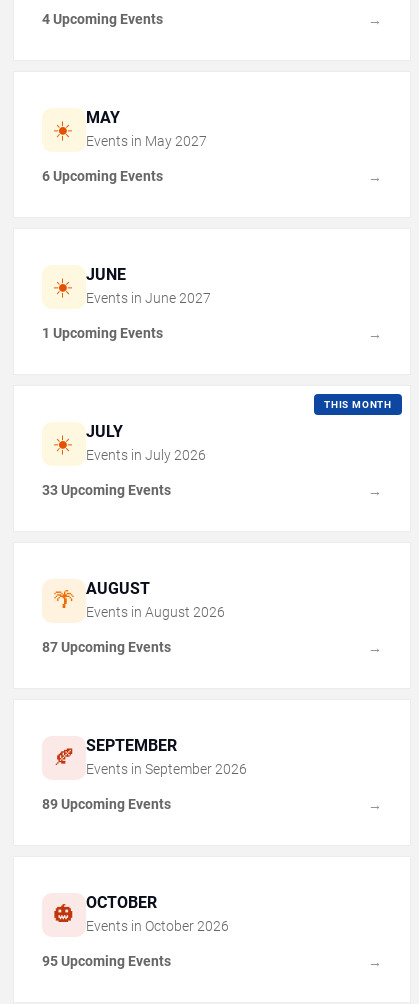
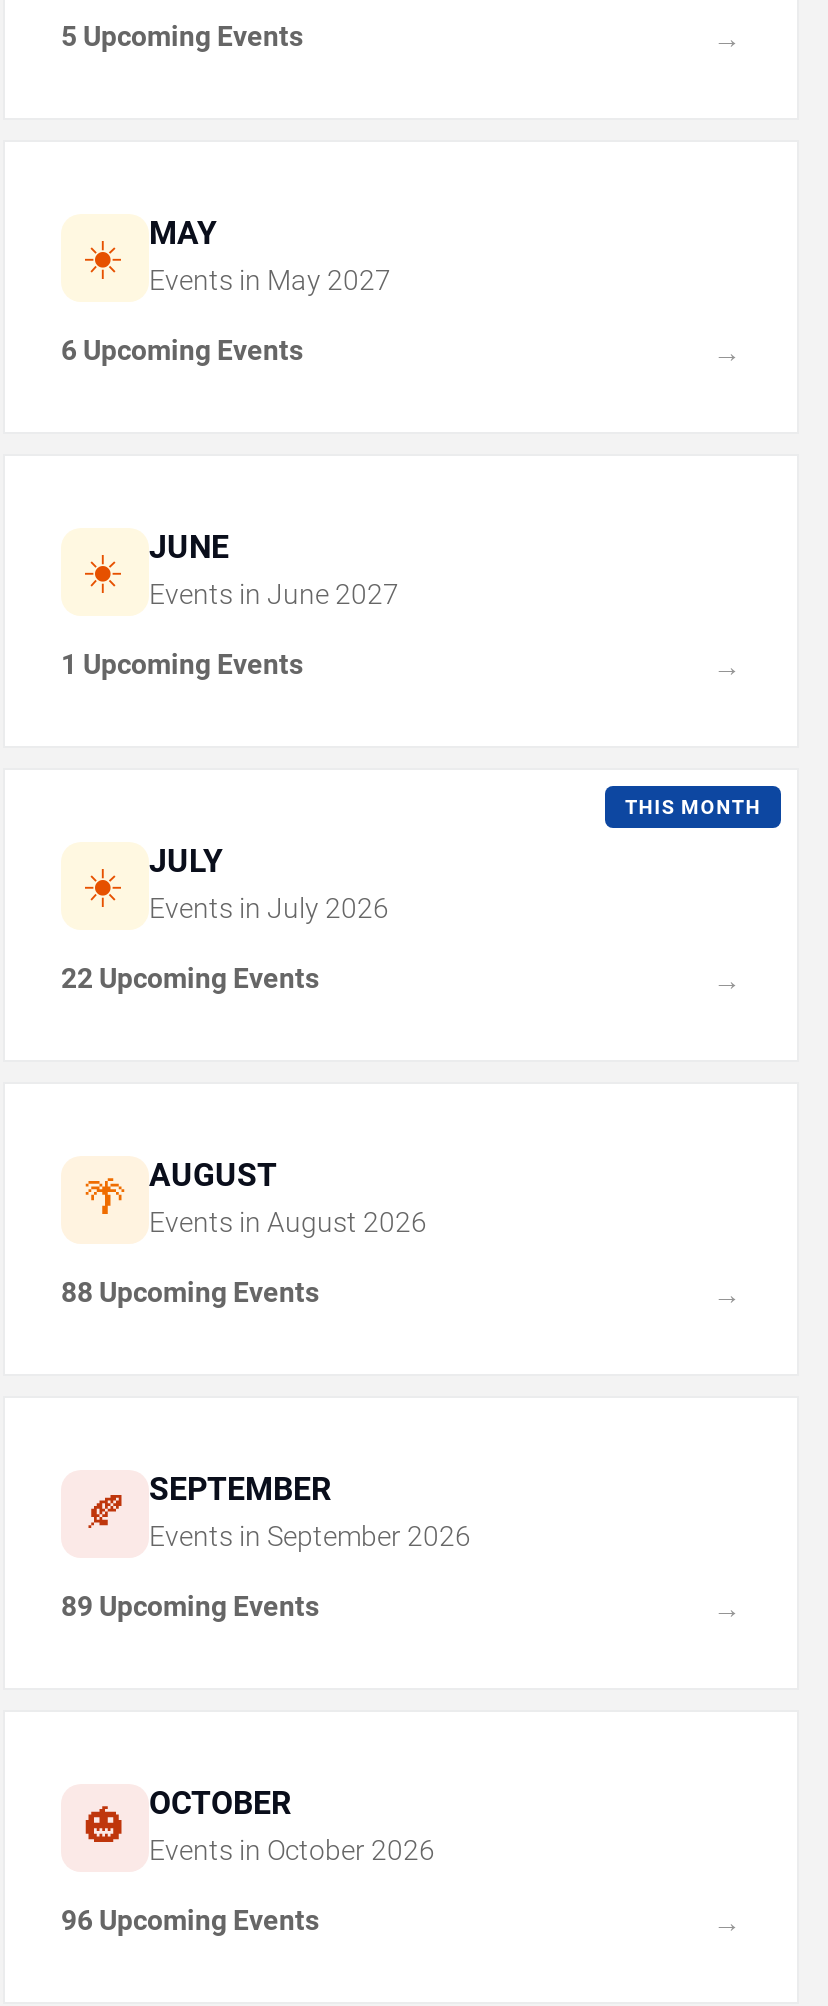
- 4 Upcoming Events
+ 5 Upcoming Events

- 33 Upcoming Events
+ 22 Upcoming Events

- 87 Upcoming Events
+ 88 Upcoming Events

- 95 Upcoming Events
+ 96 Upcoming Events
